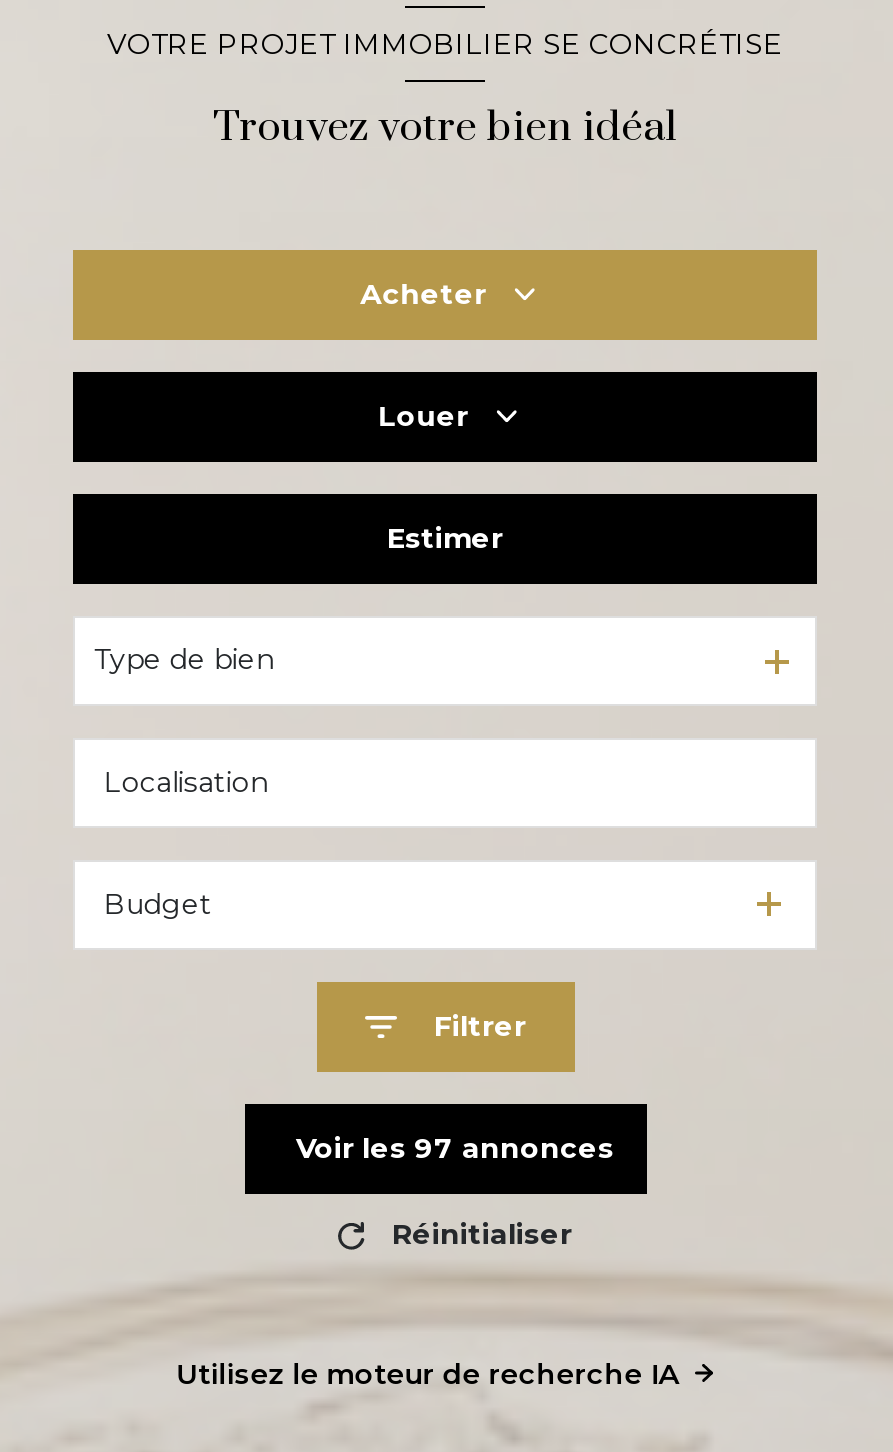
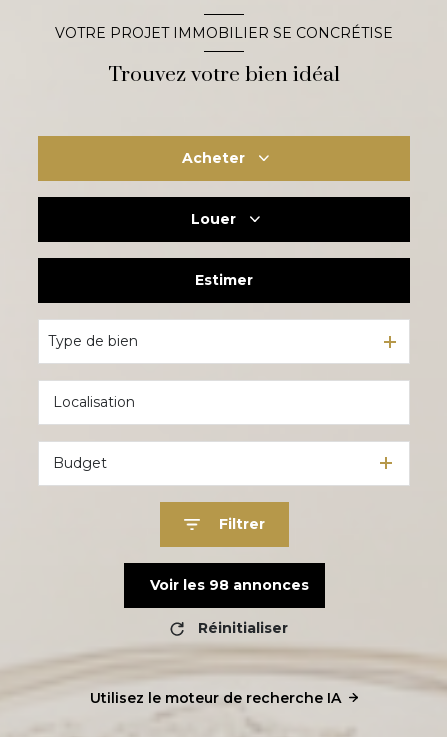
- Voir les 97 annonces
+ Voir les 98 annonces
